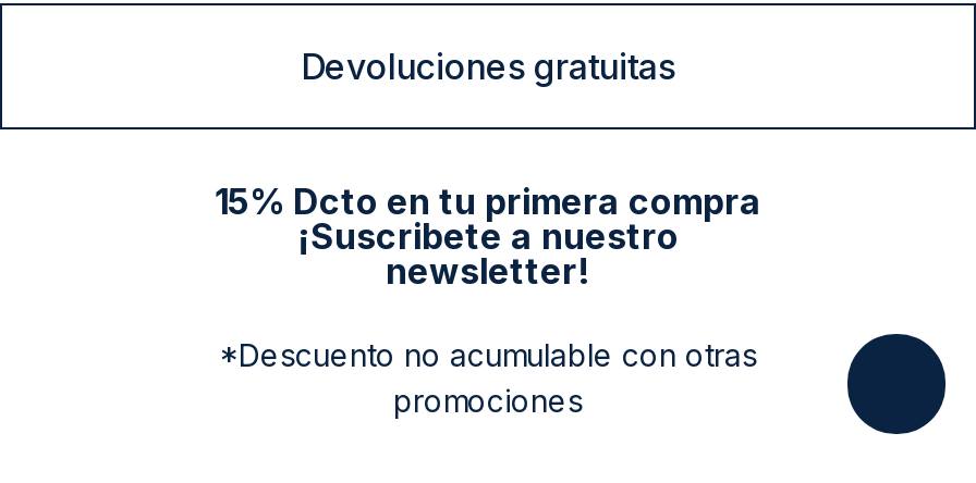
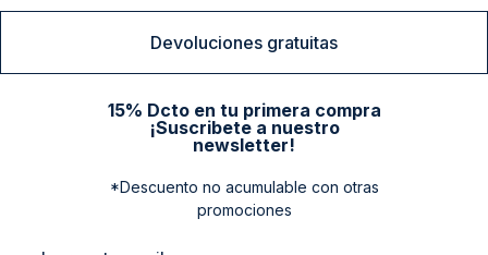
- [image]
